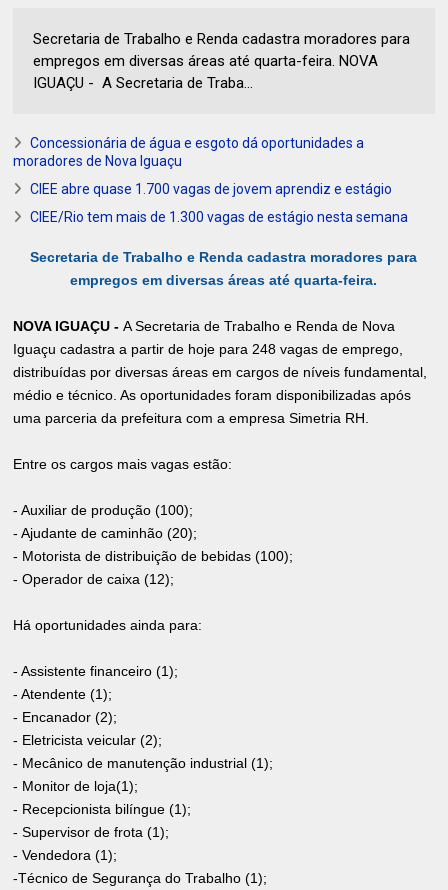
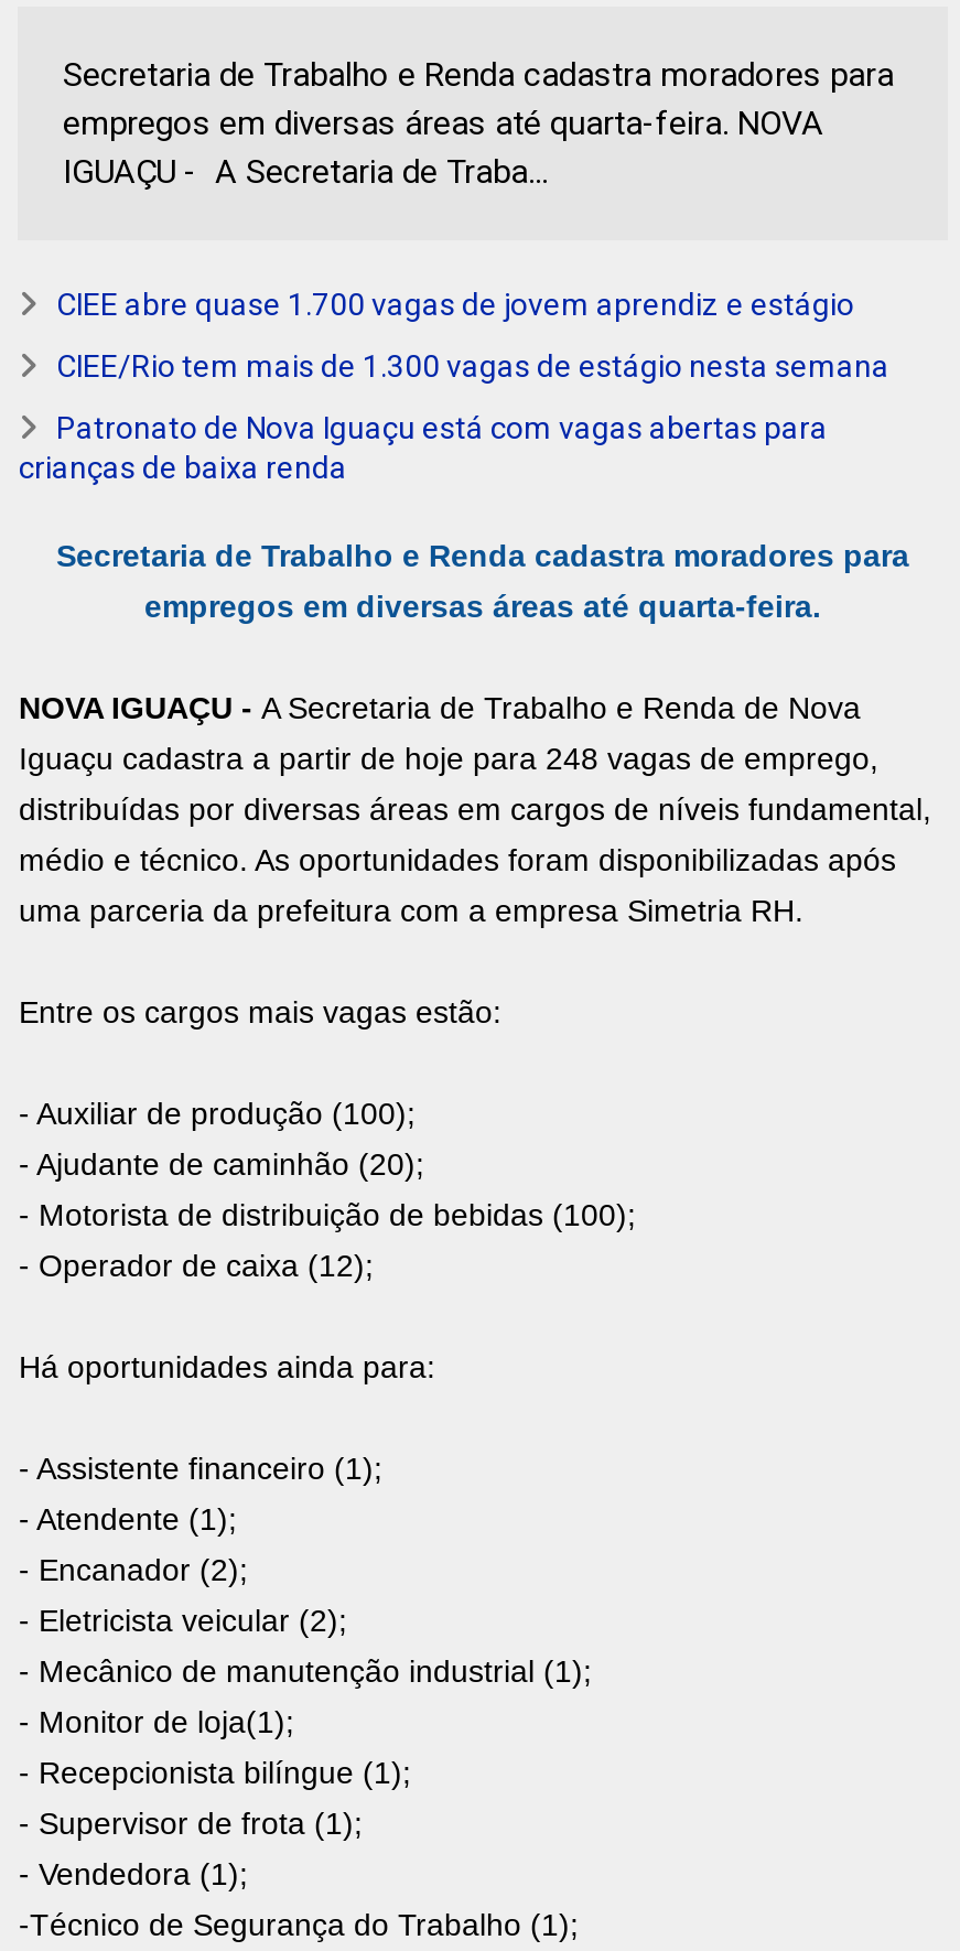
- Concessionária de água e esgoto dá oportunidades a
- moradores de Nova Iguaçu

moved up: CIEE abre quase 1.700 vagas de jovem aprendiz e estágio | CIEE/Rio tem mais de 1.300 vagas de estágio nesta semana

+ Patronato de Nova Iguaçu está com vagas abertas para
+ crianças de baixa renda
